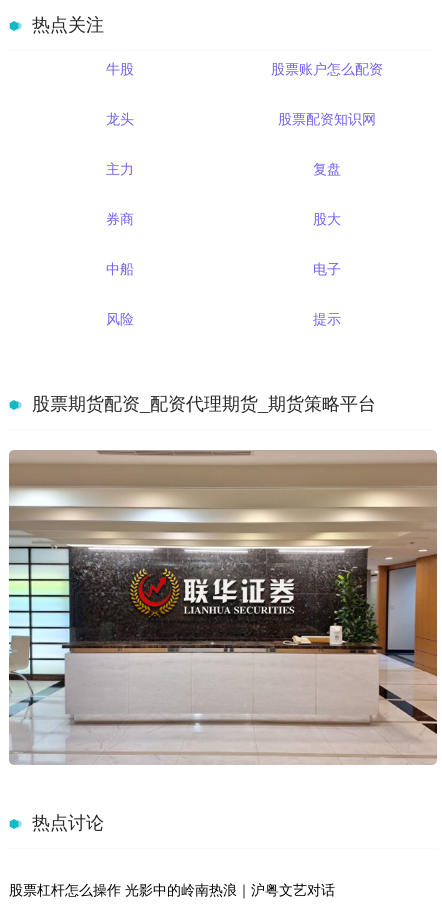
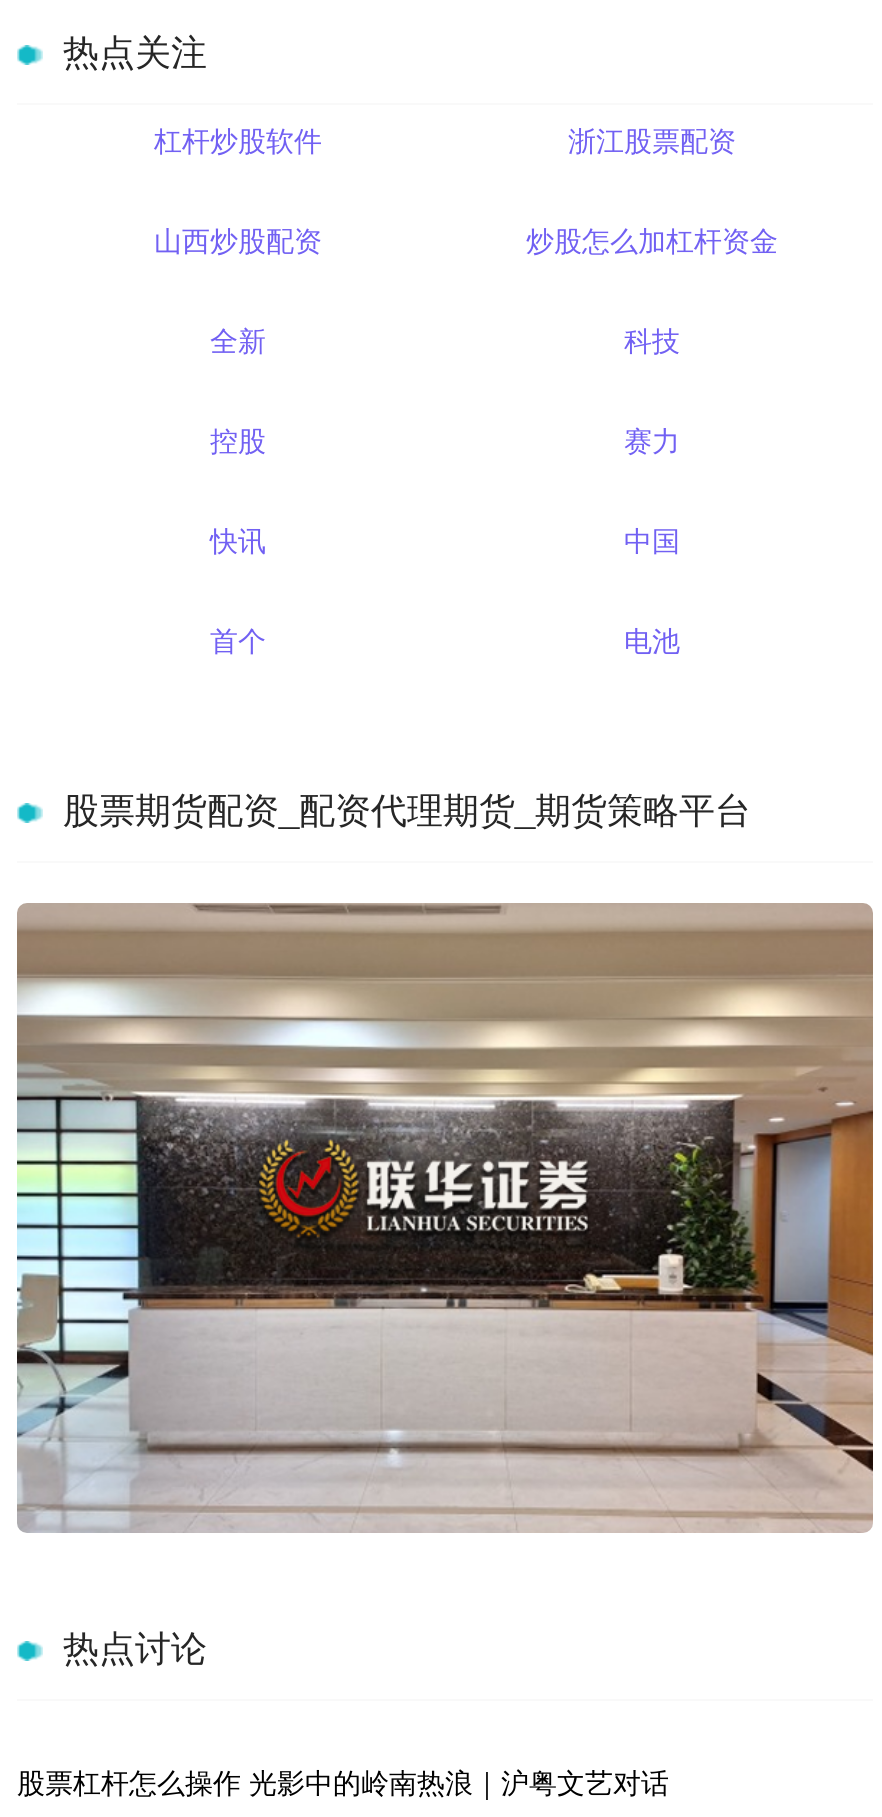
- 牛股
- 股票账户怎么配资
+ 杠杆炒股软件
+ 浙江股票配资

- 龙头
- 股票配资知识网
+ 山西炒股配资
+ 炒股怎么加杠杆资金

- 主力
- 复盘
+ 全新
+ 科技

- 券商
- 股大
+ 控股
+ 赛力

- 中船
- 电子
+ 快讯
+ 中国

- 风险
- 提示
+ 首个
+ 电池
